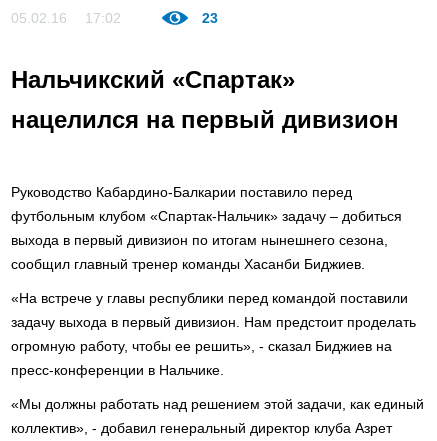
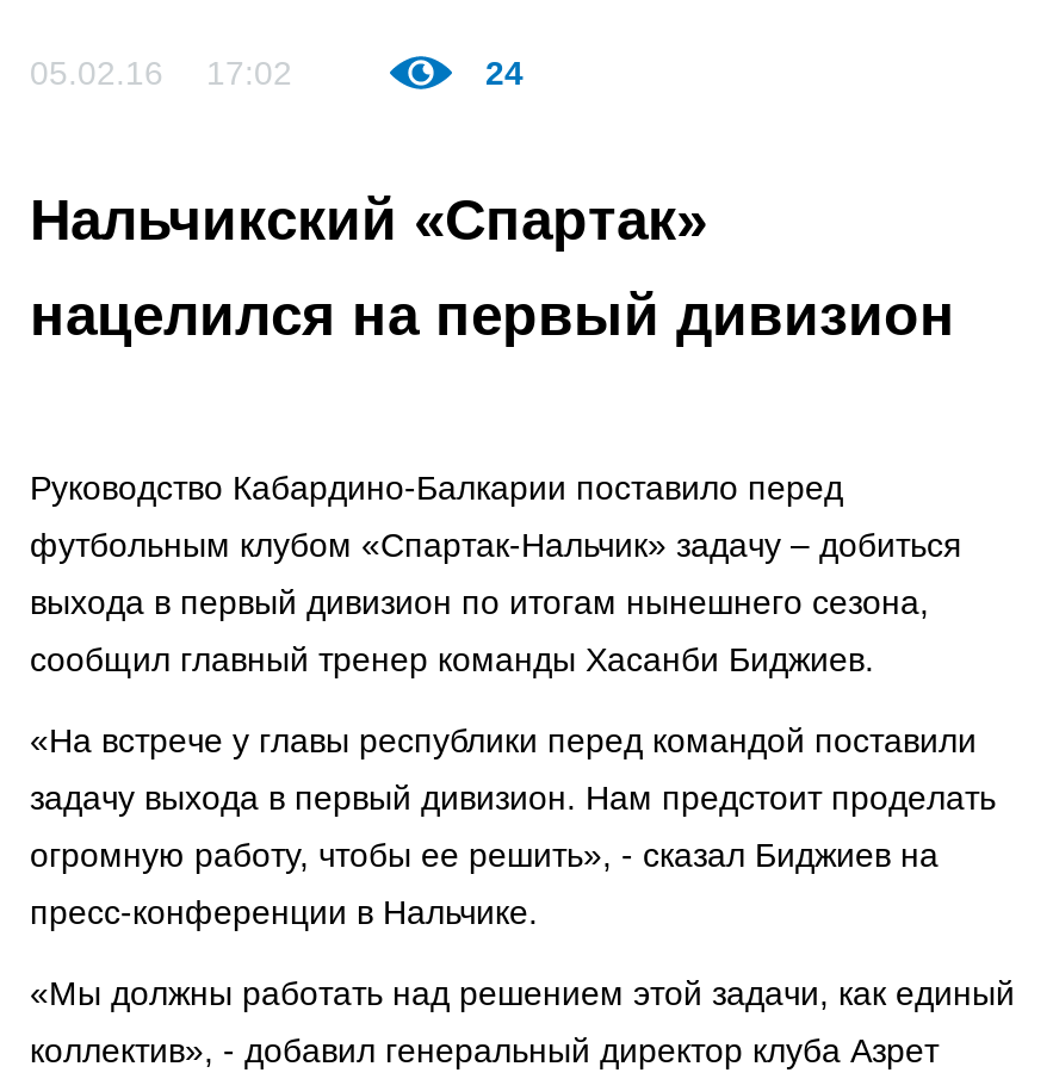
- 23
+ 24
